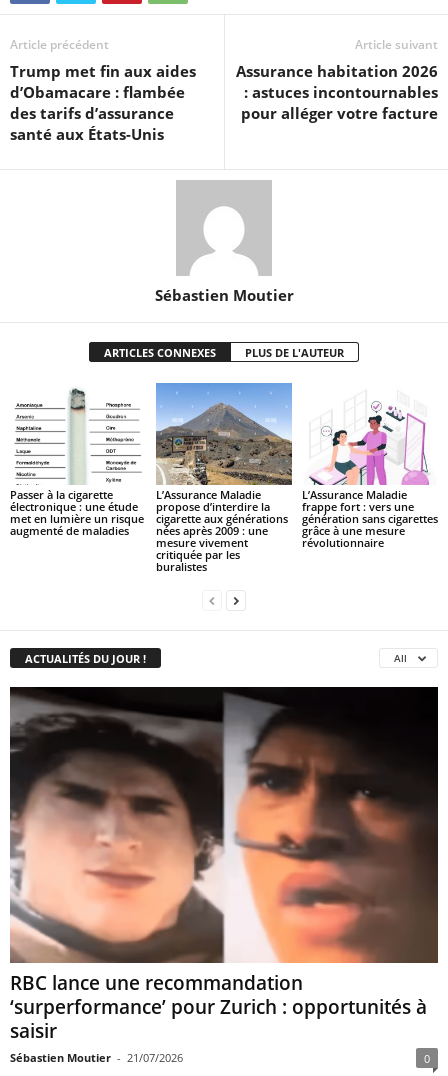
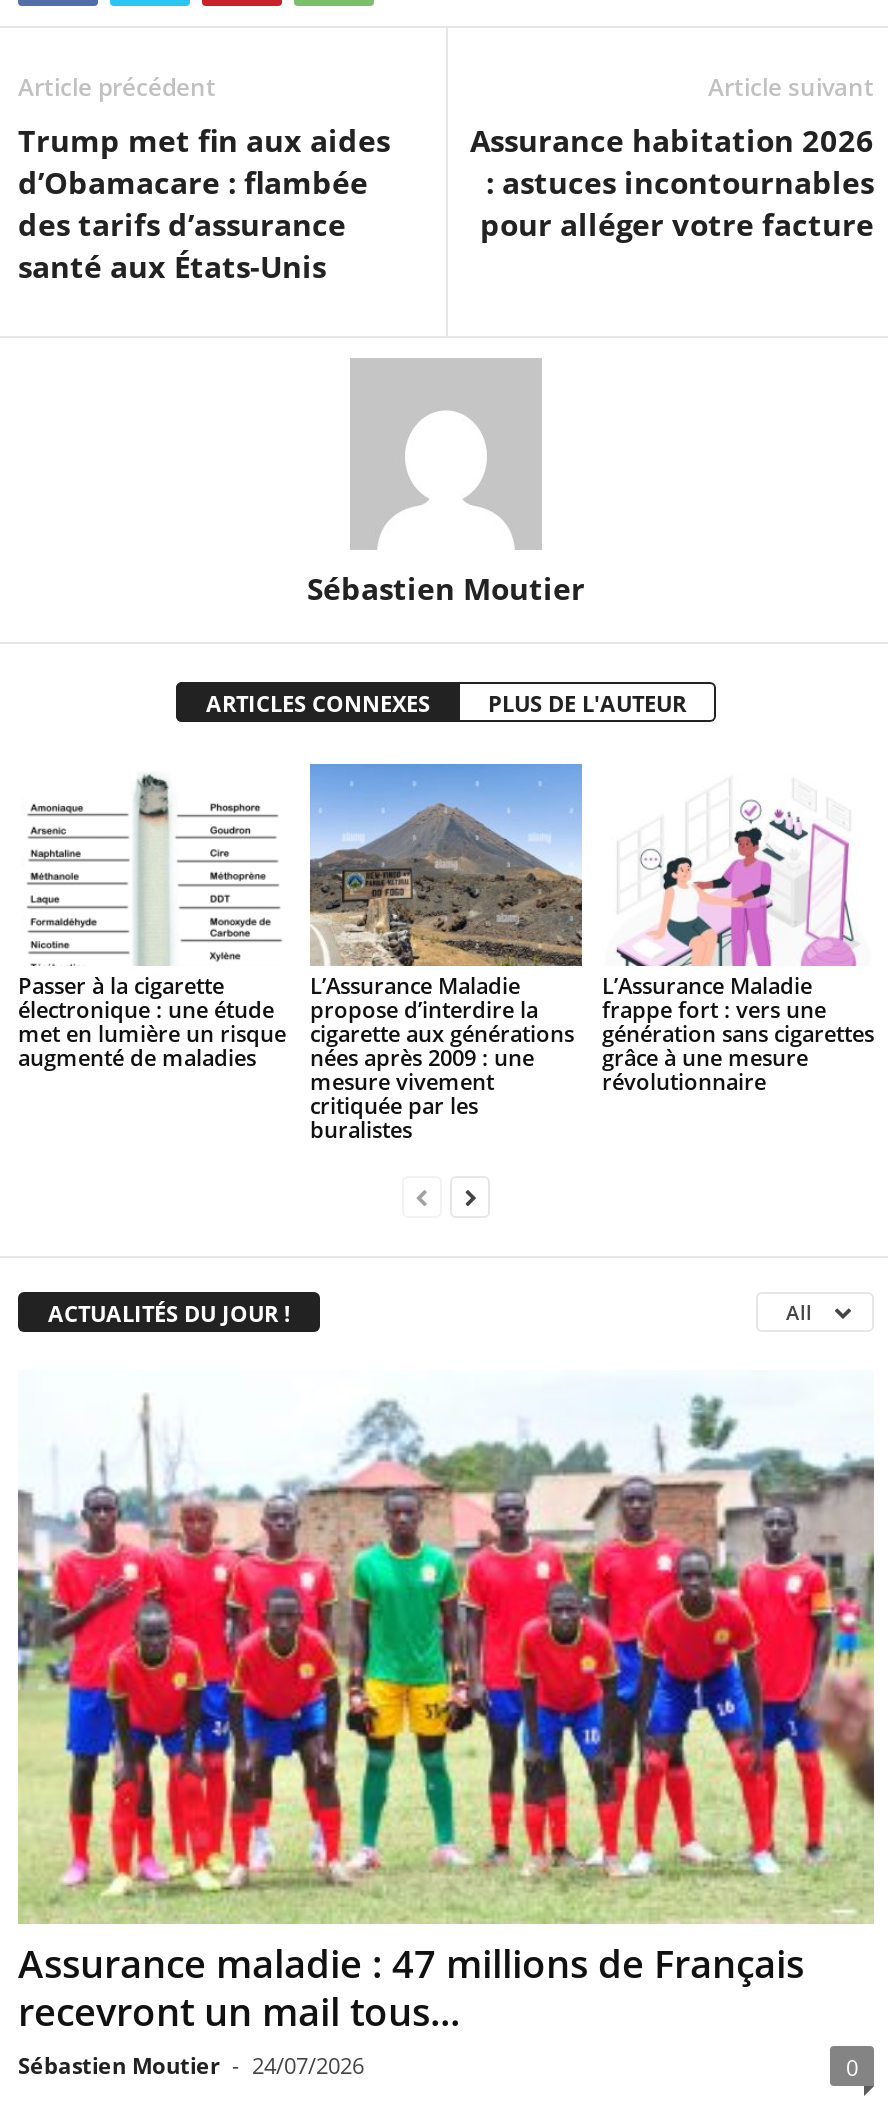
- [image]
- RBC lance une recommandation
- ‘surperformance’ pour Zurich : opportunités à
- saisir
- Sébastien Moutier - 21/07/2026
+ [image]
+ Assurance maladie : 47 millions de Français
+ recevront un mail tous...
+ Sébastien Moutier - 24/07/2026
